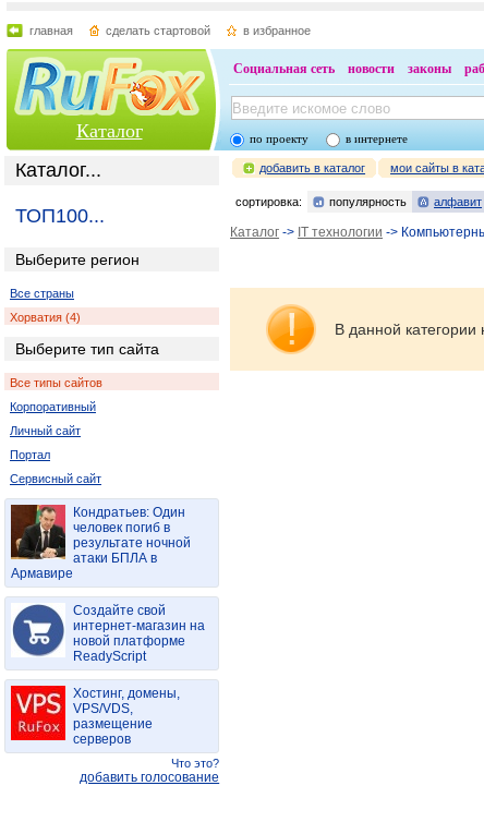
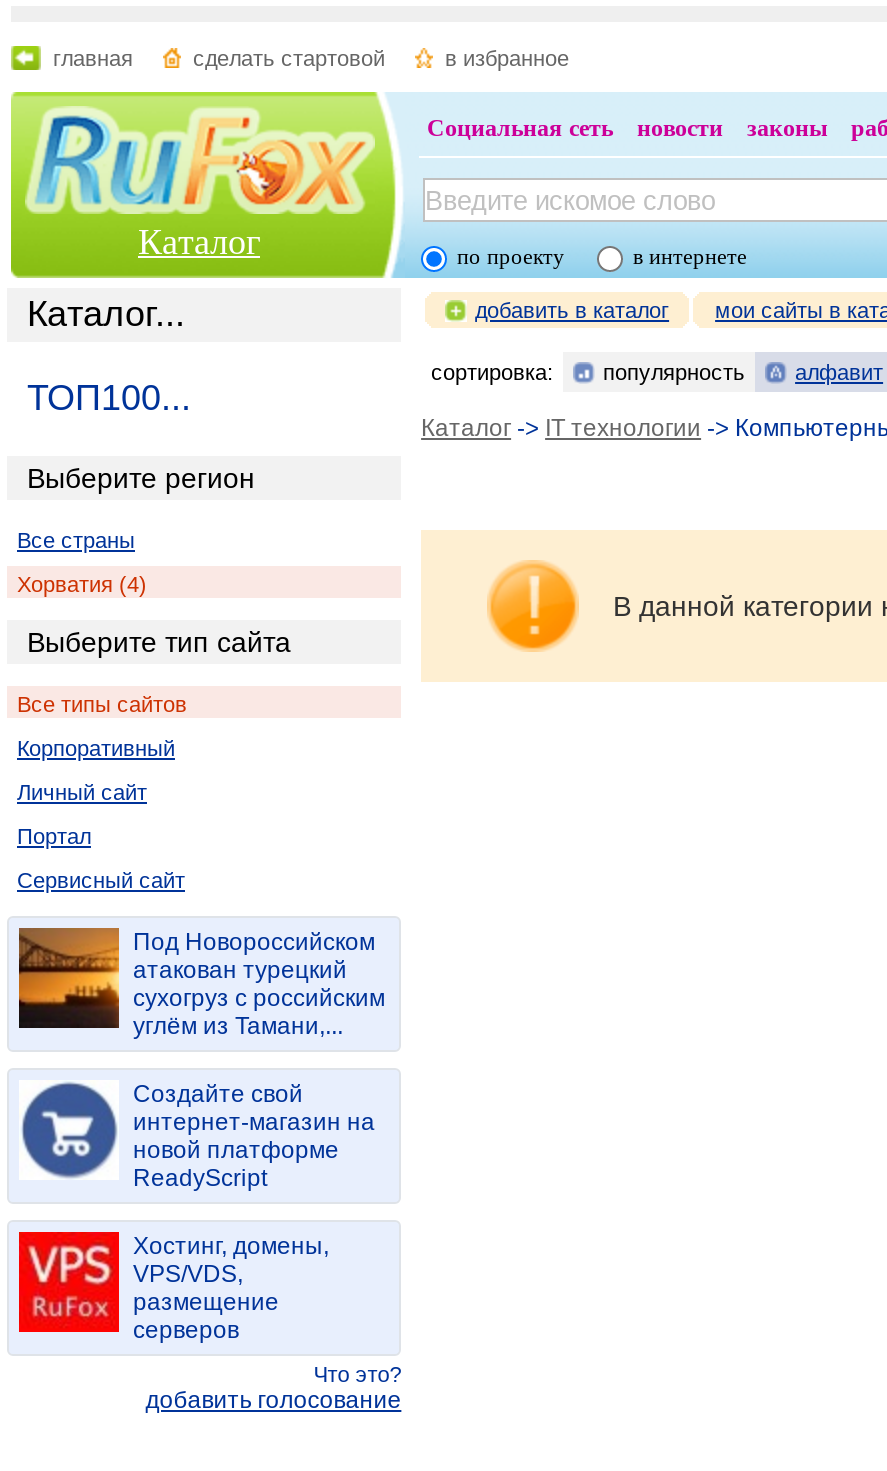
- [image]
- Кондратьев: Один
- человек погиб в
- результате ночной
- атаки БПЛА в
- Армавире
+ [image]
+ Под Новороссийском
+ атакован турецкий
+ сухогруз с российским
+ углём из Тамани,...
